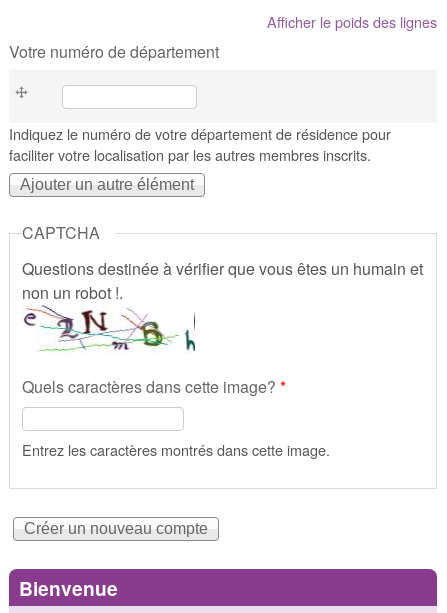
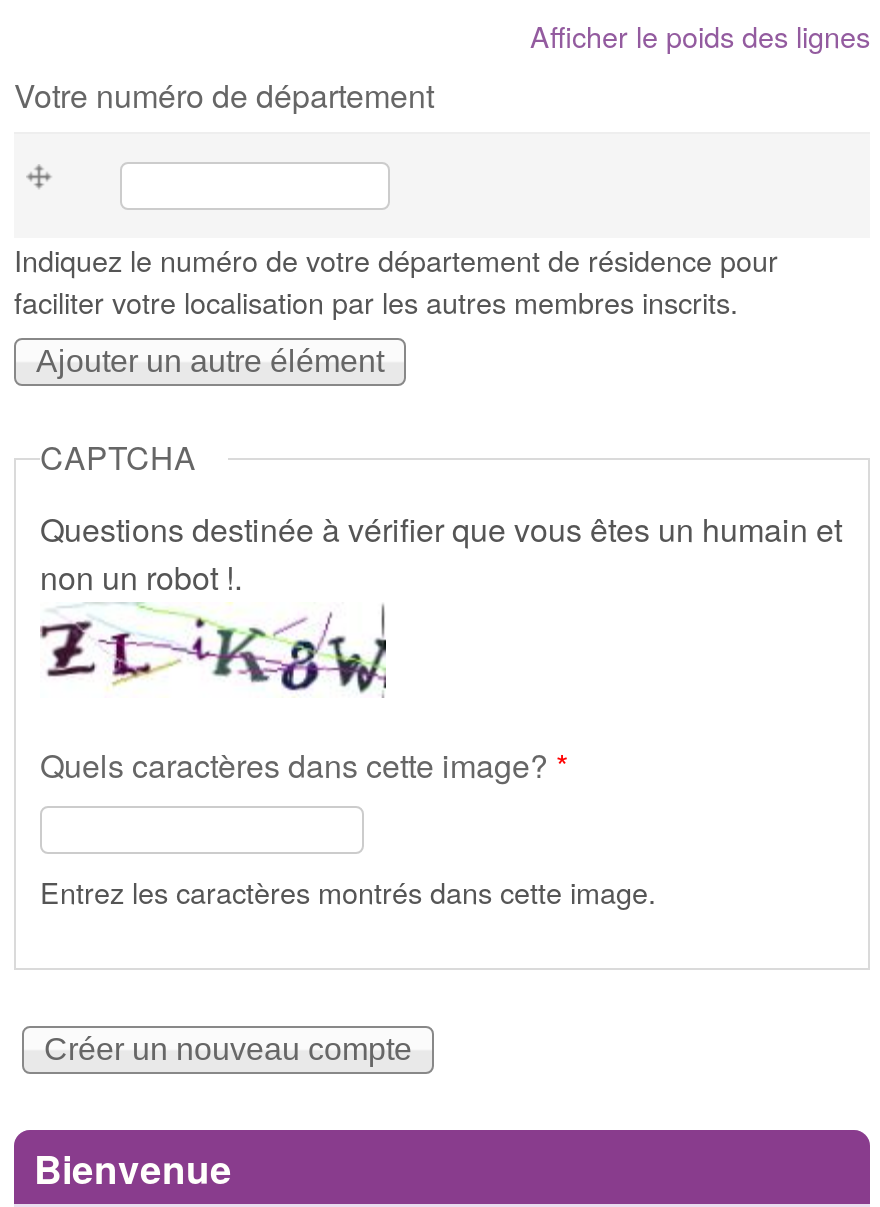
- [image]
+ [image]
